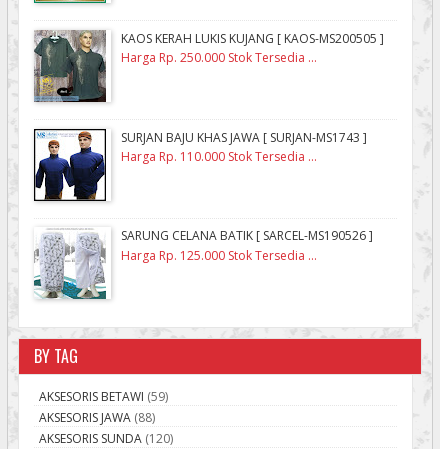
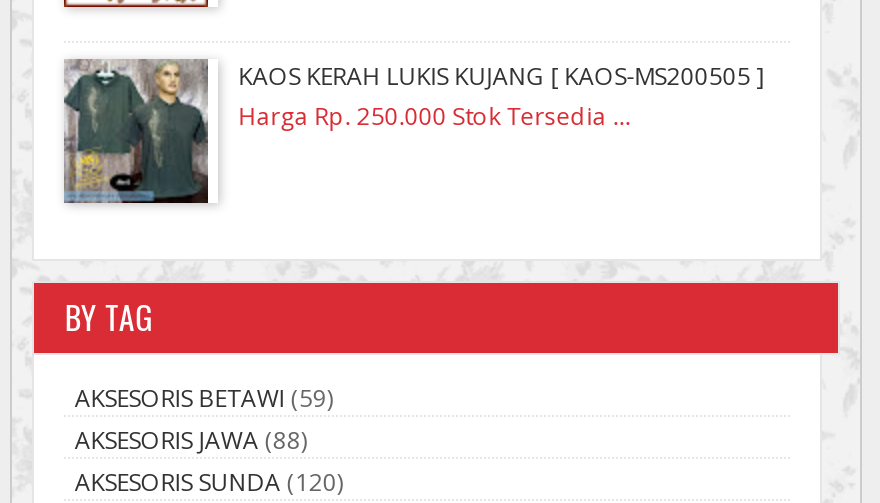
- [image]
- SURJAN BAJU KHAS JAWA [ SURJAN-MS1743 ]
- Harga Rp. 110.000 Stok Tersedia ...

- [image]
- SARUNG CELANA BATIK [ SARCEL-MS190526 ]
- Harga Rp. 125.000 Stok Tersedia ...
